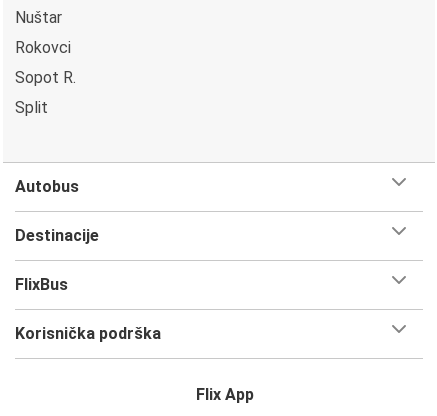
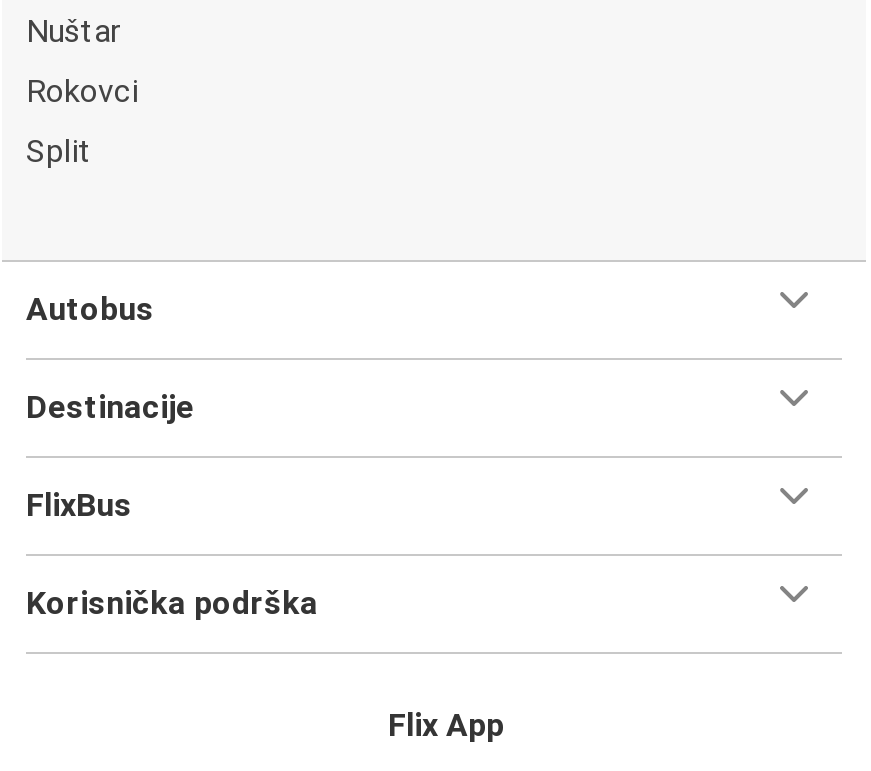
- Sopot R.
